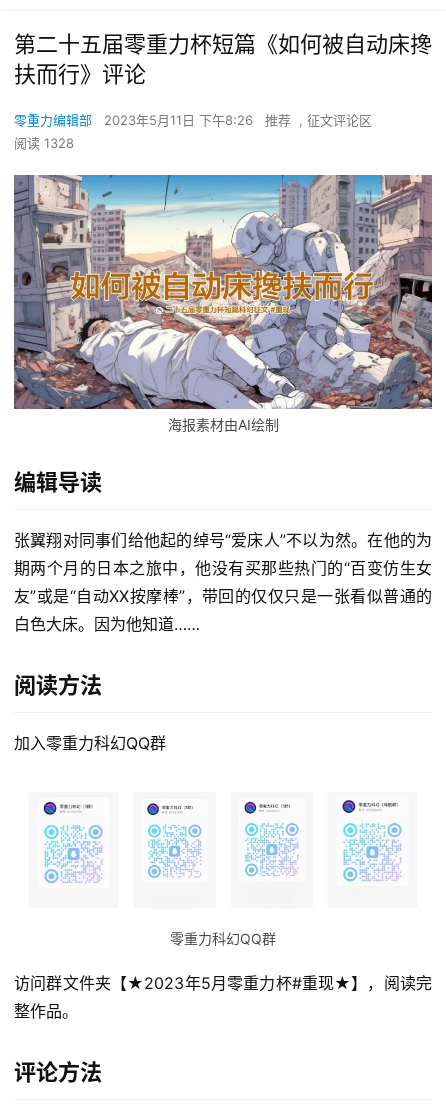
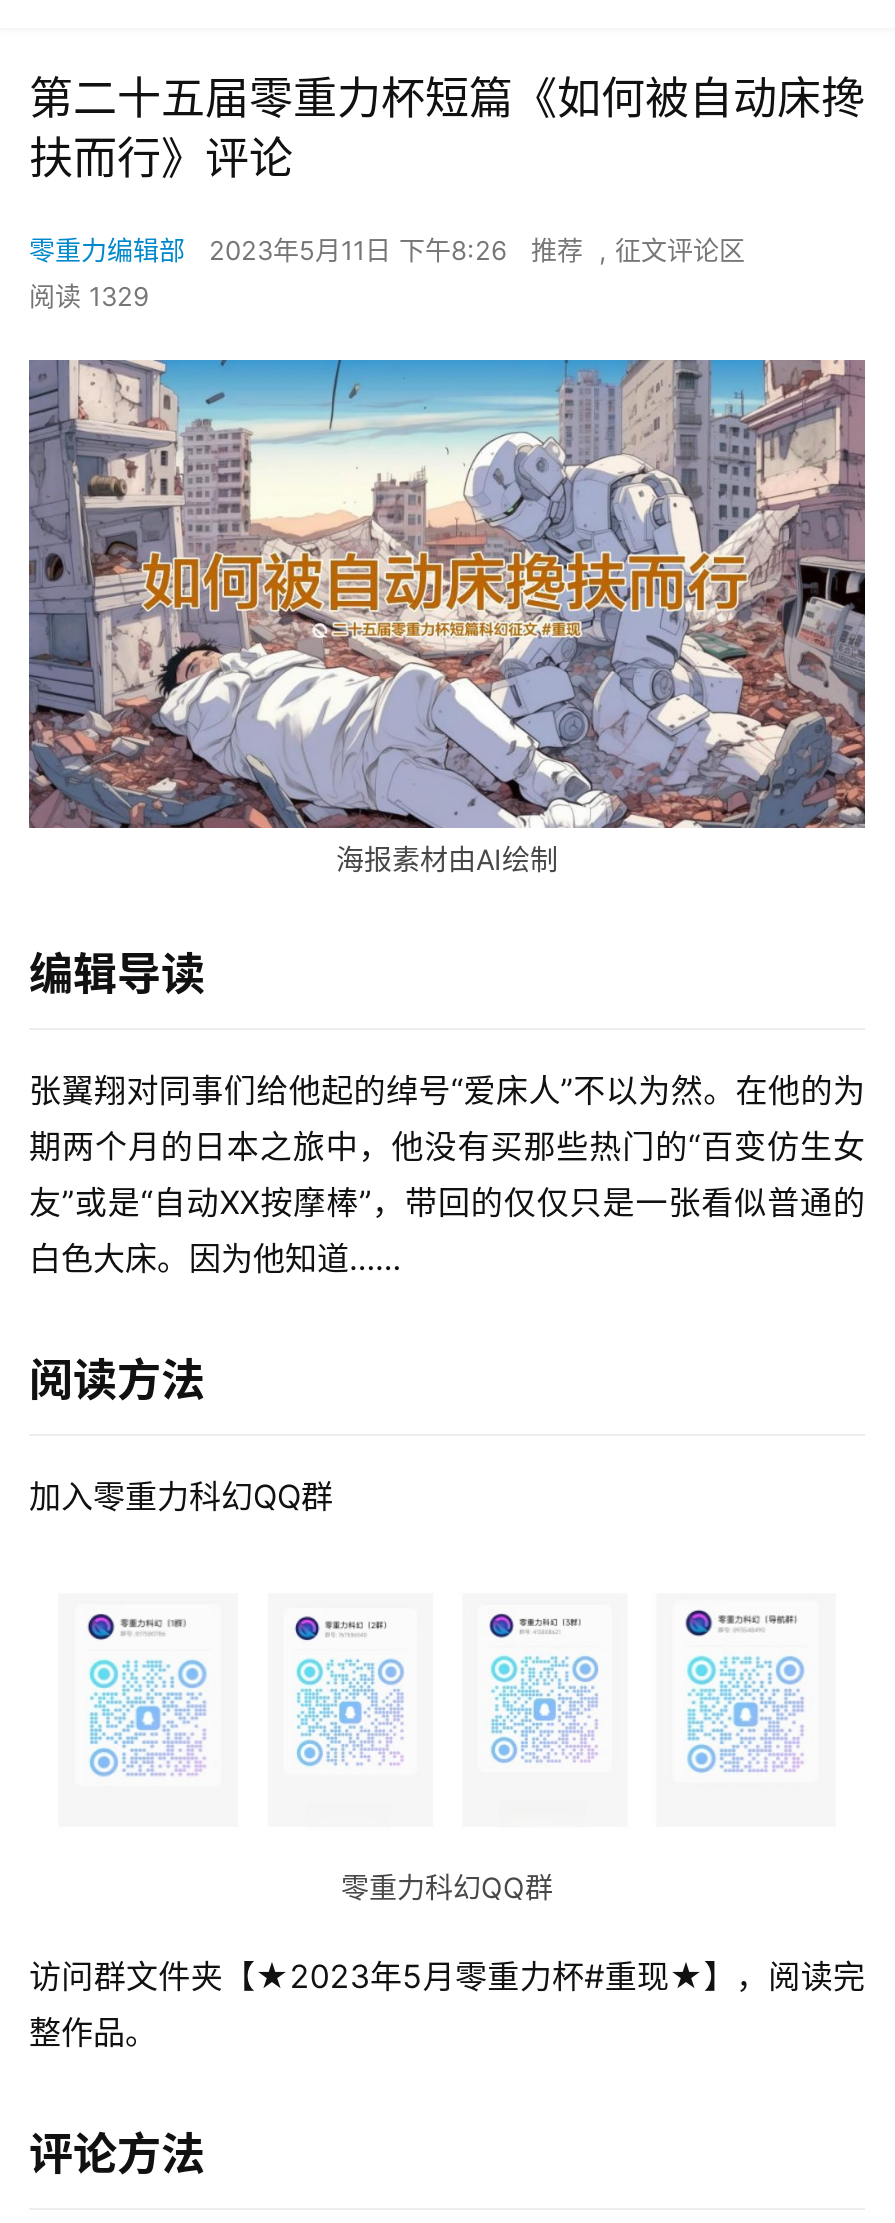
- 阅读 1328
+ 阅读 1329
